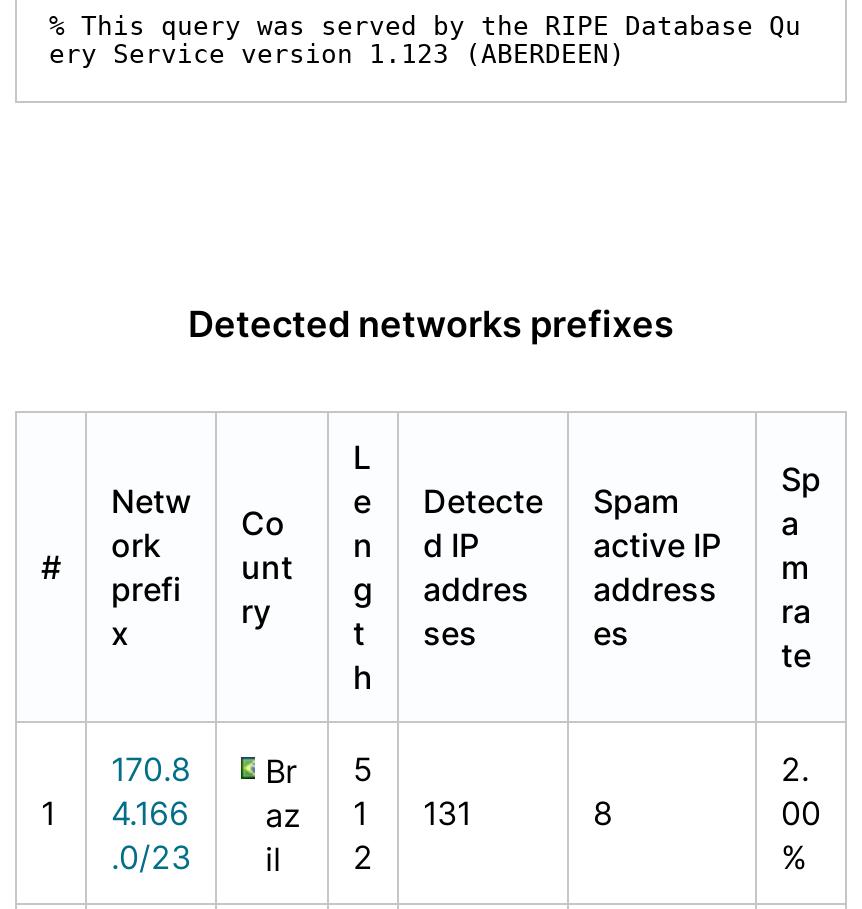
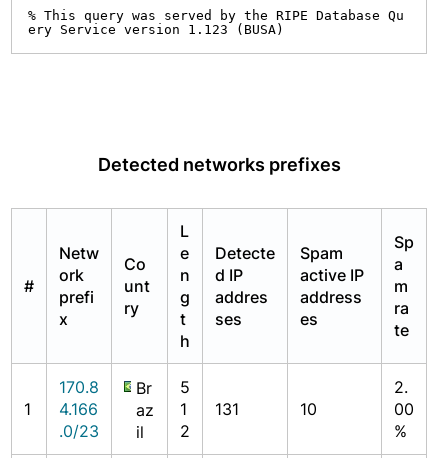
- ery Service version 1.123 (ABERDEEN)
+ ery Service version 1.123 (BUSA)

- 8
+ 10
